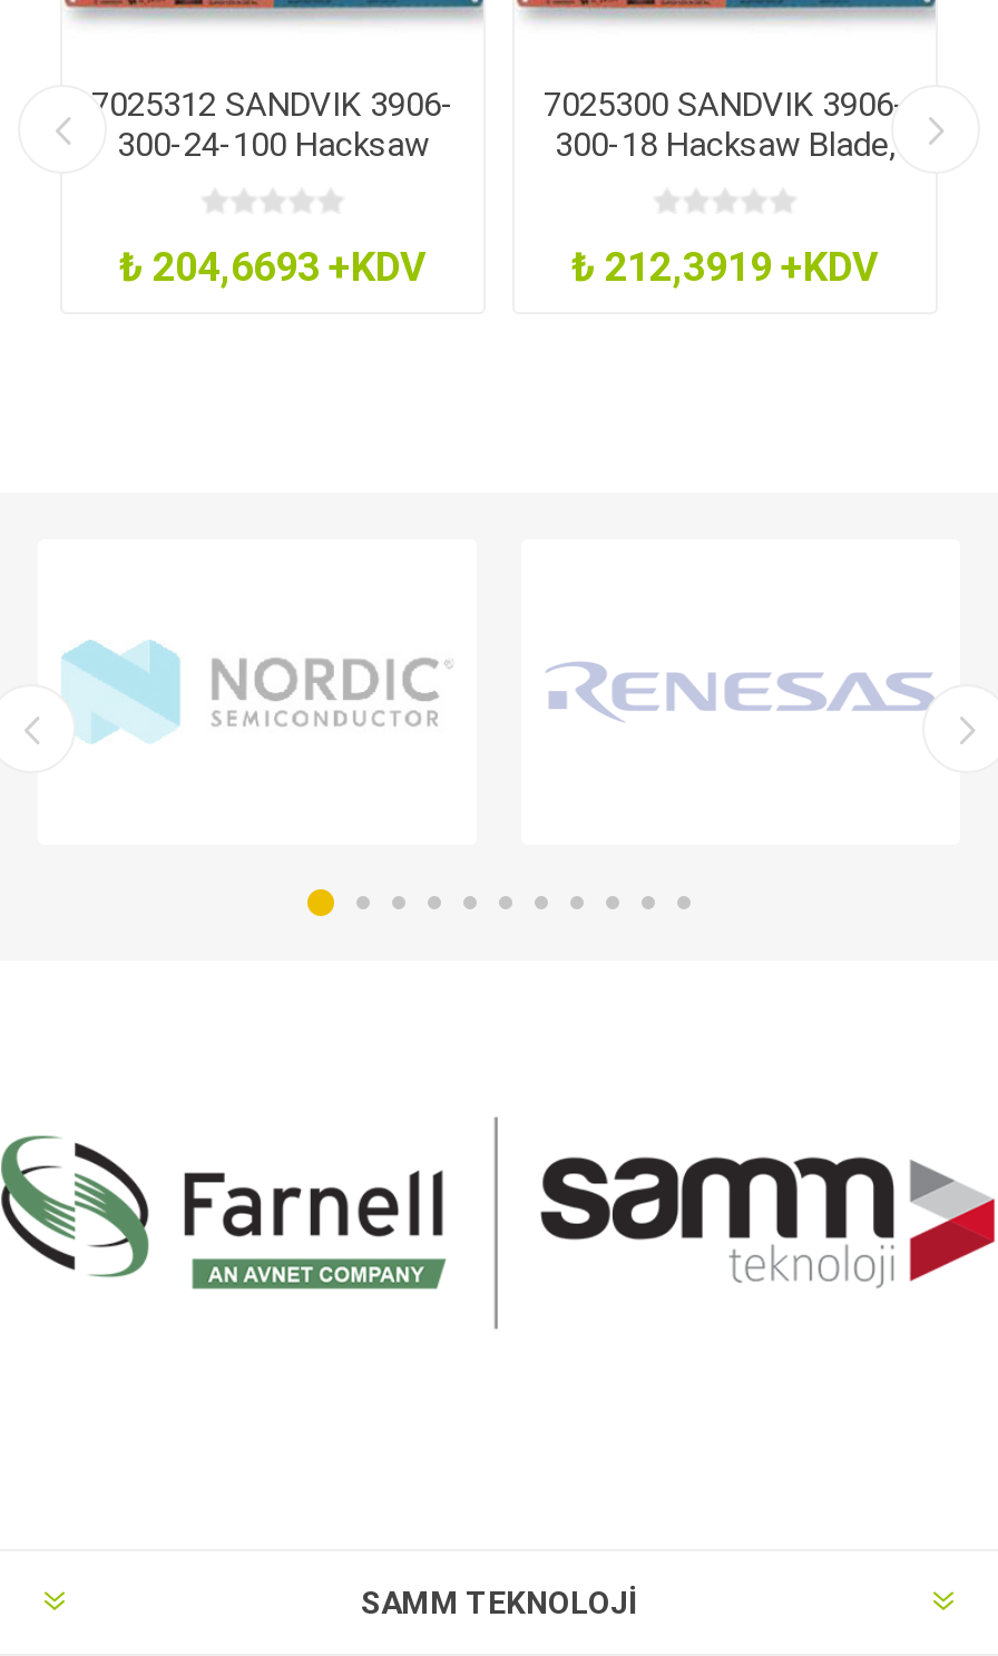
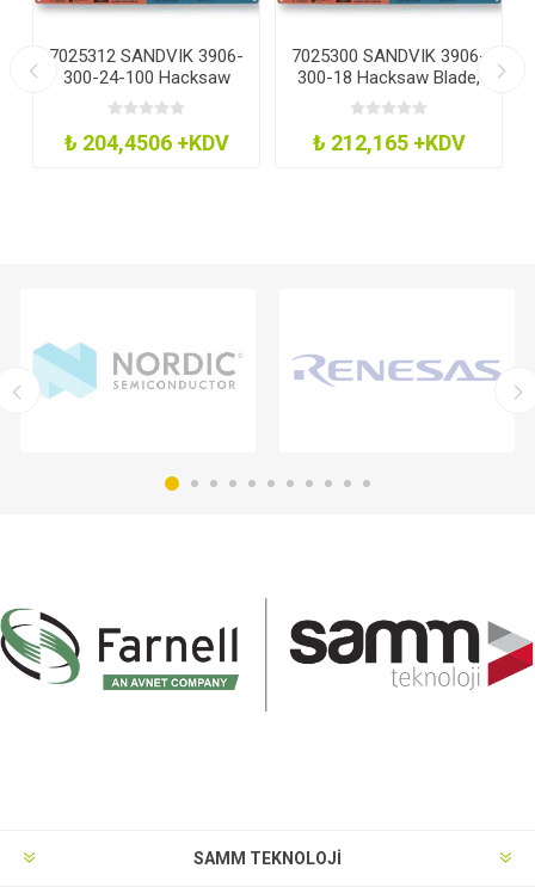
- ₺ 204,6693 +KDV
+ ₺ 204,4506 +KDV

- ₺ 212,3919 +KDV
+ ₺ 212,165 +KDV
